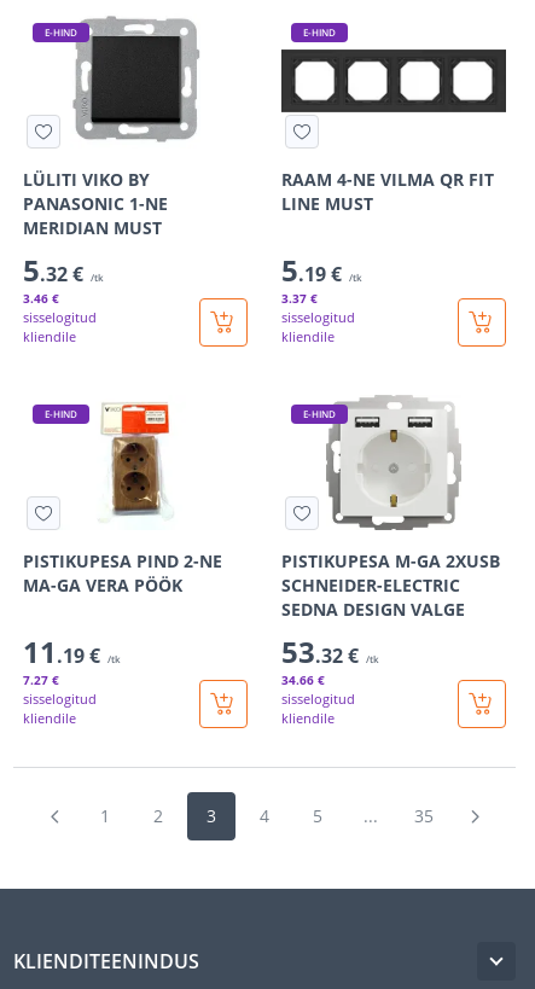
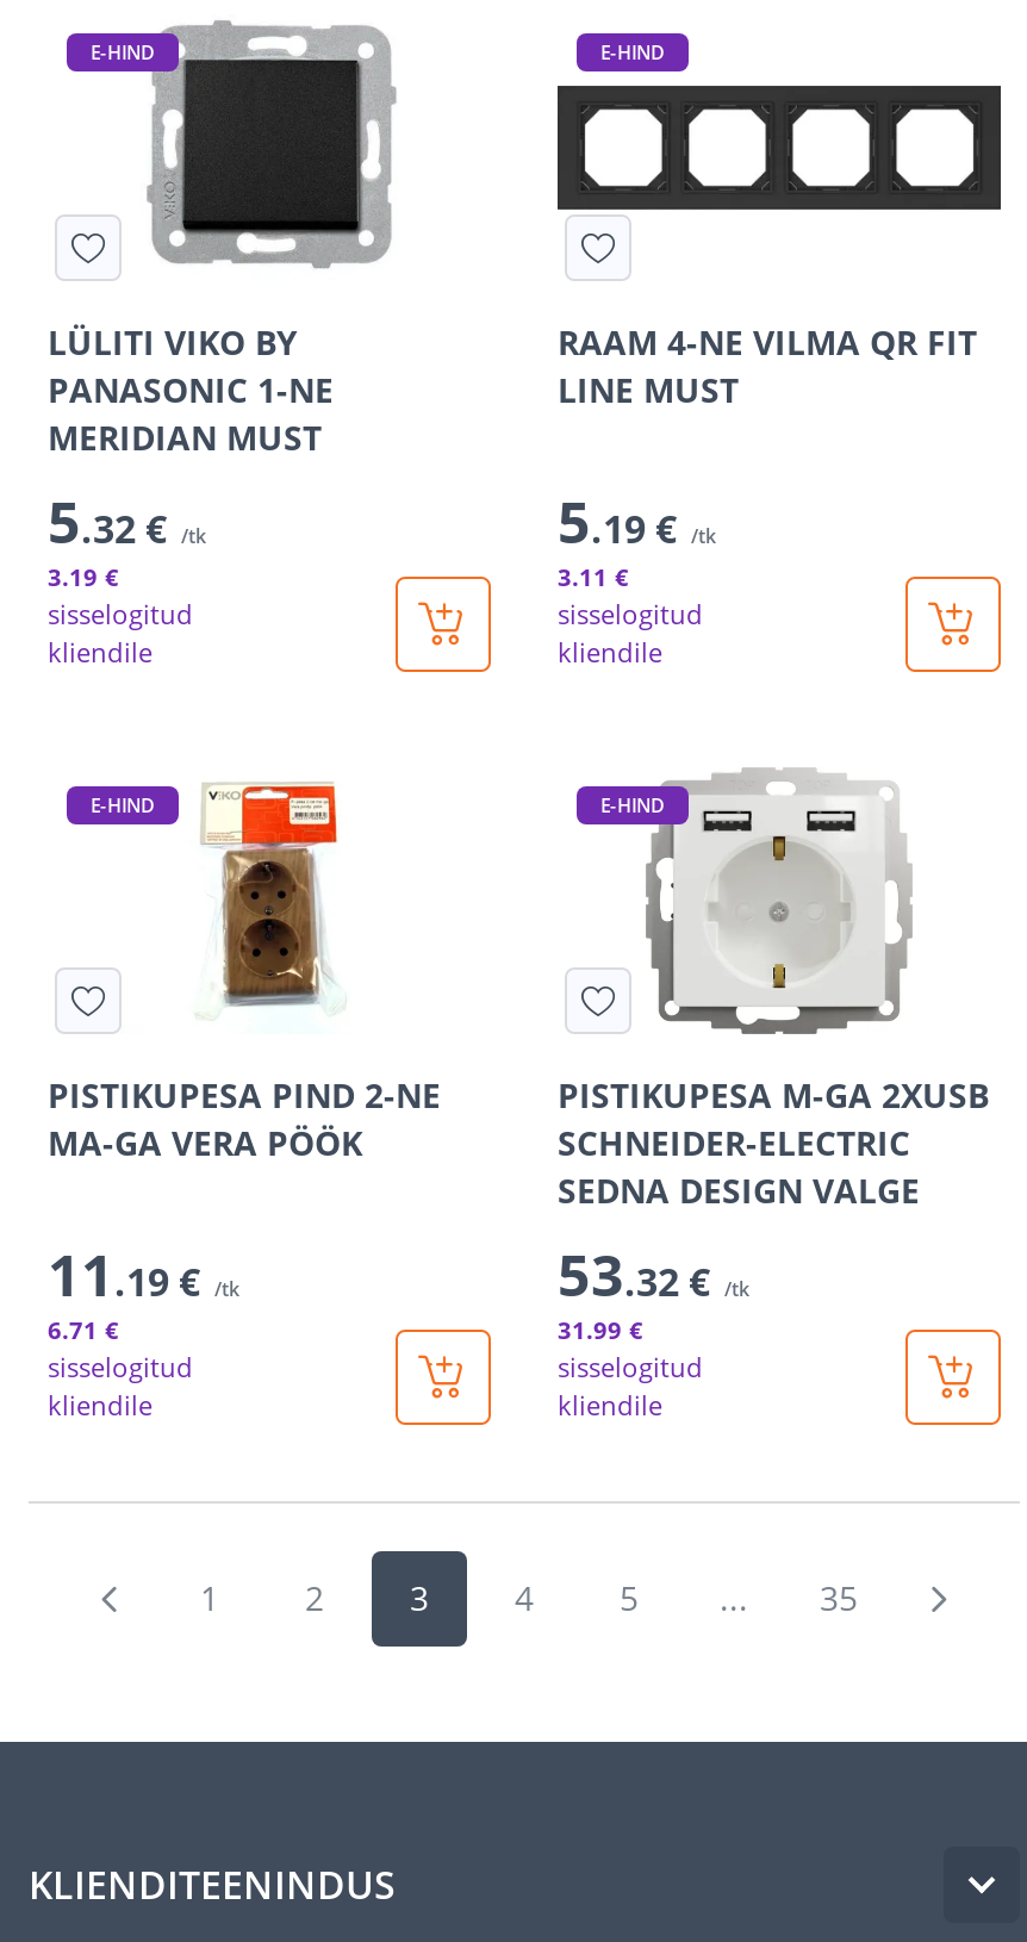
- 3.46 €
+ 3.19 €

- 3.37 €
+ 3.11 €

- 7.27 €
+ 6.71 €

- 34.66 €
+ 31.99 €
